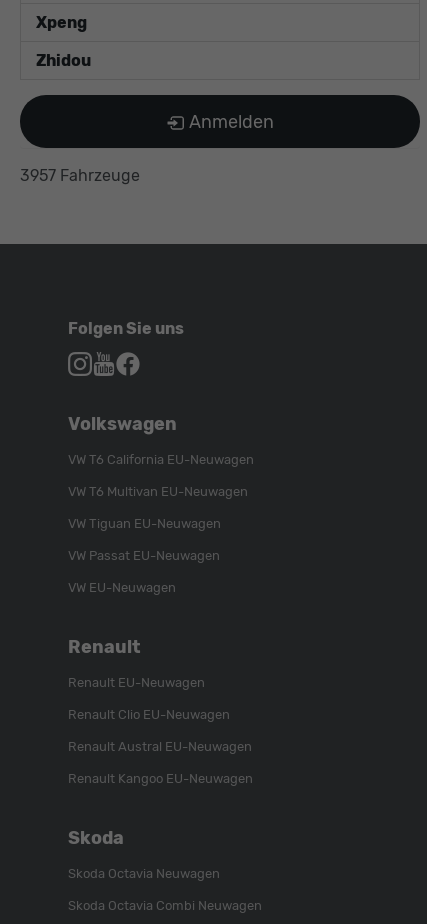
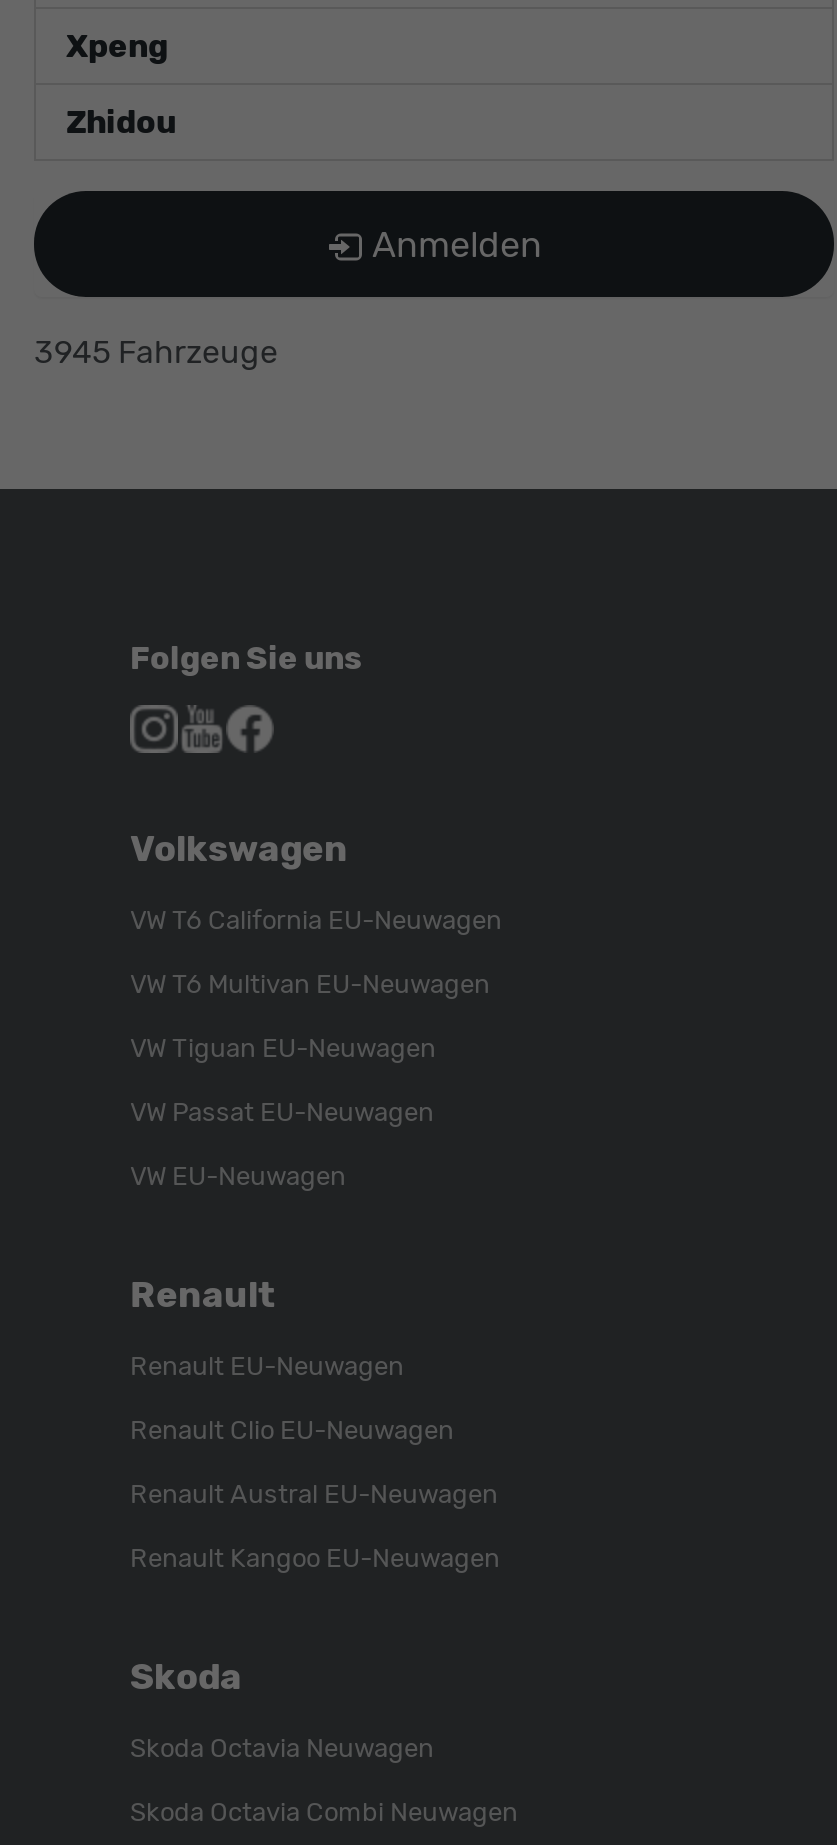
- 3957 Fahrzeuge
+ 3945 Fahrzeuge
